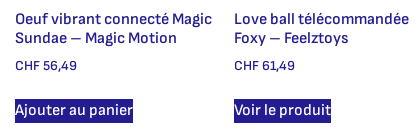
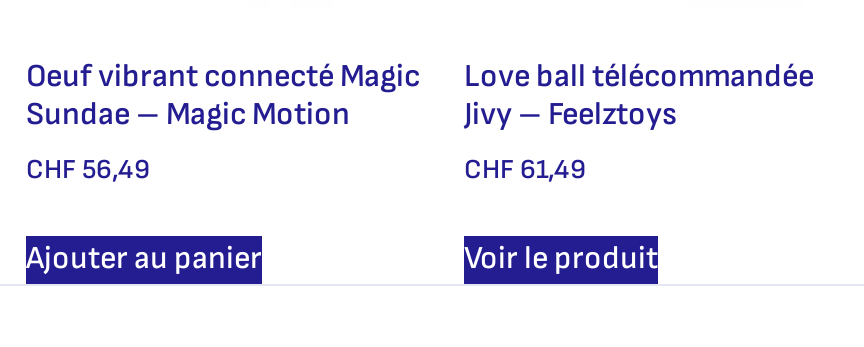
- Foxy – Feelztoys
+ Jivy – Feelztoys
